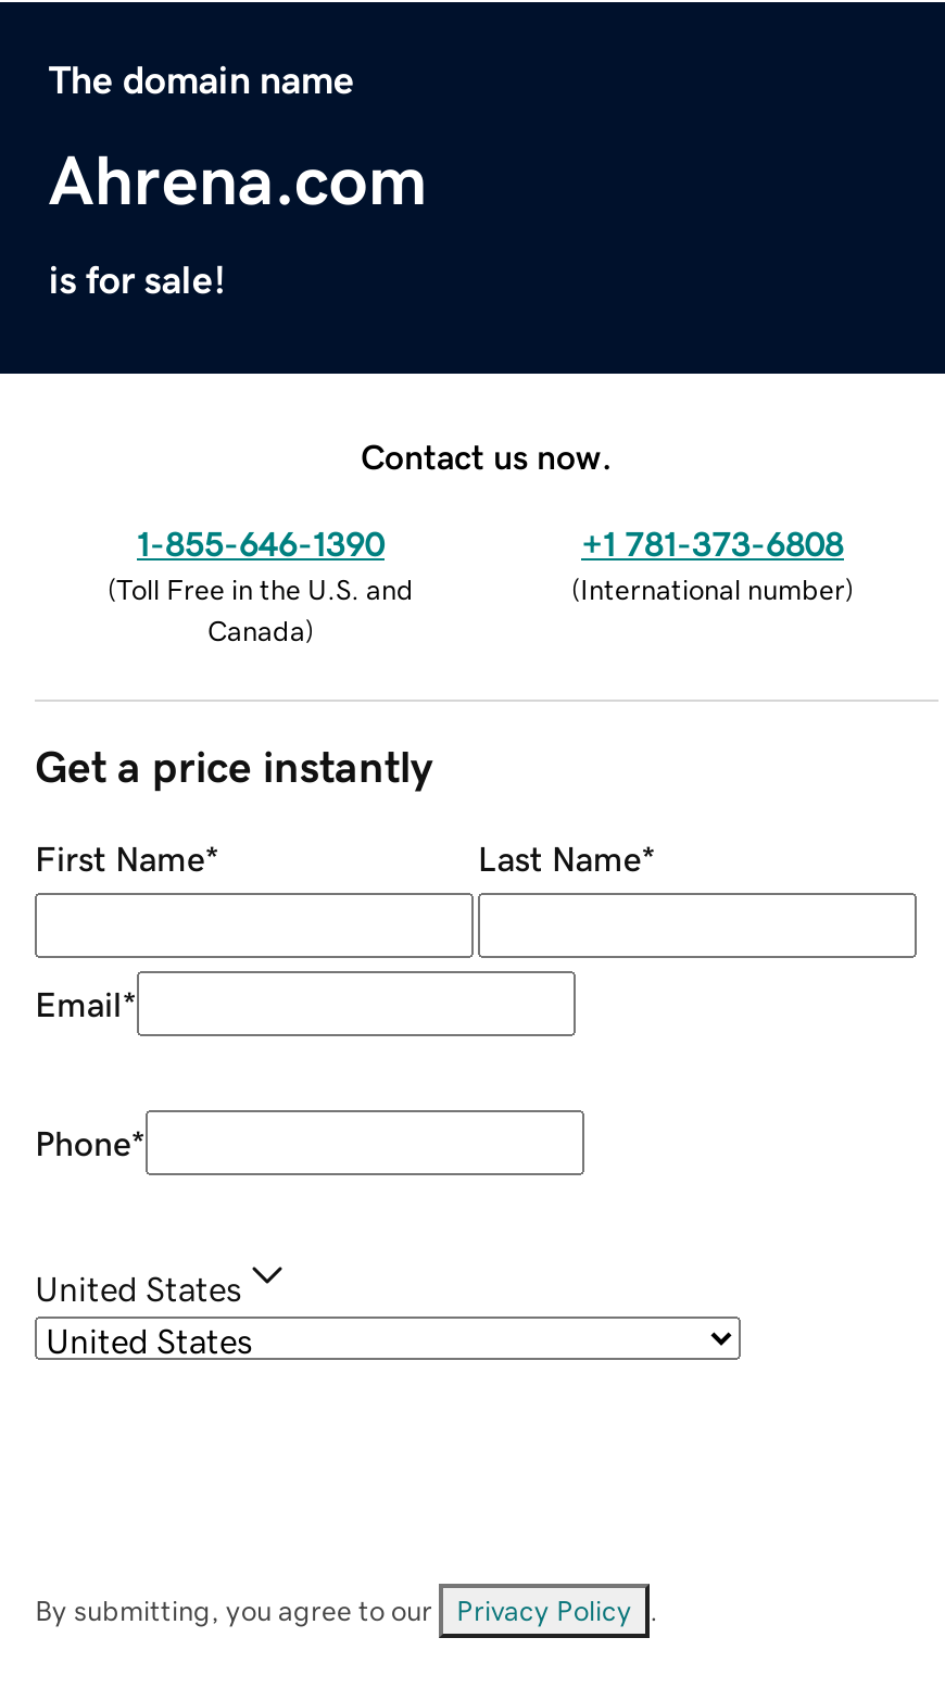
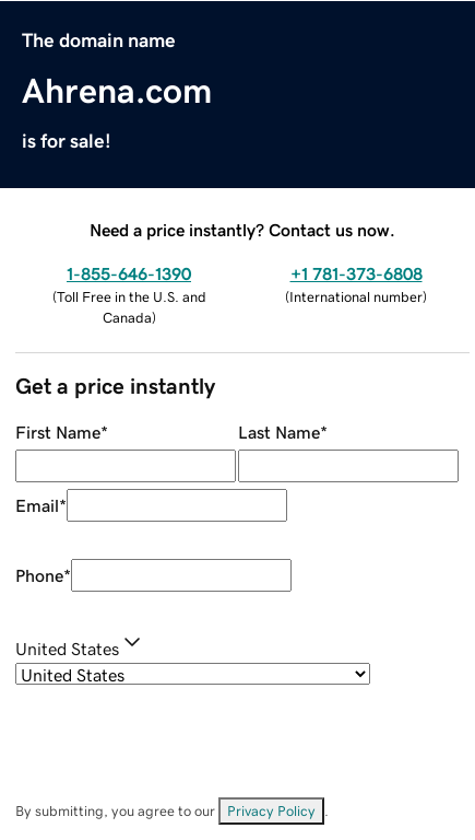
- Contact us now.
+ Need a price instantly? Contact us now.
